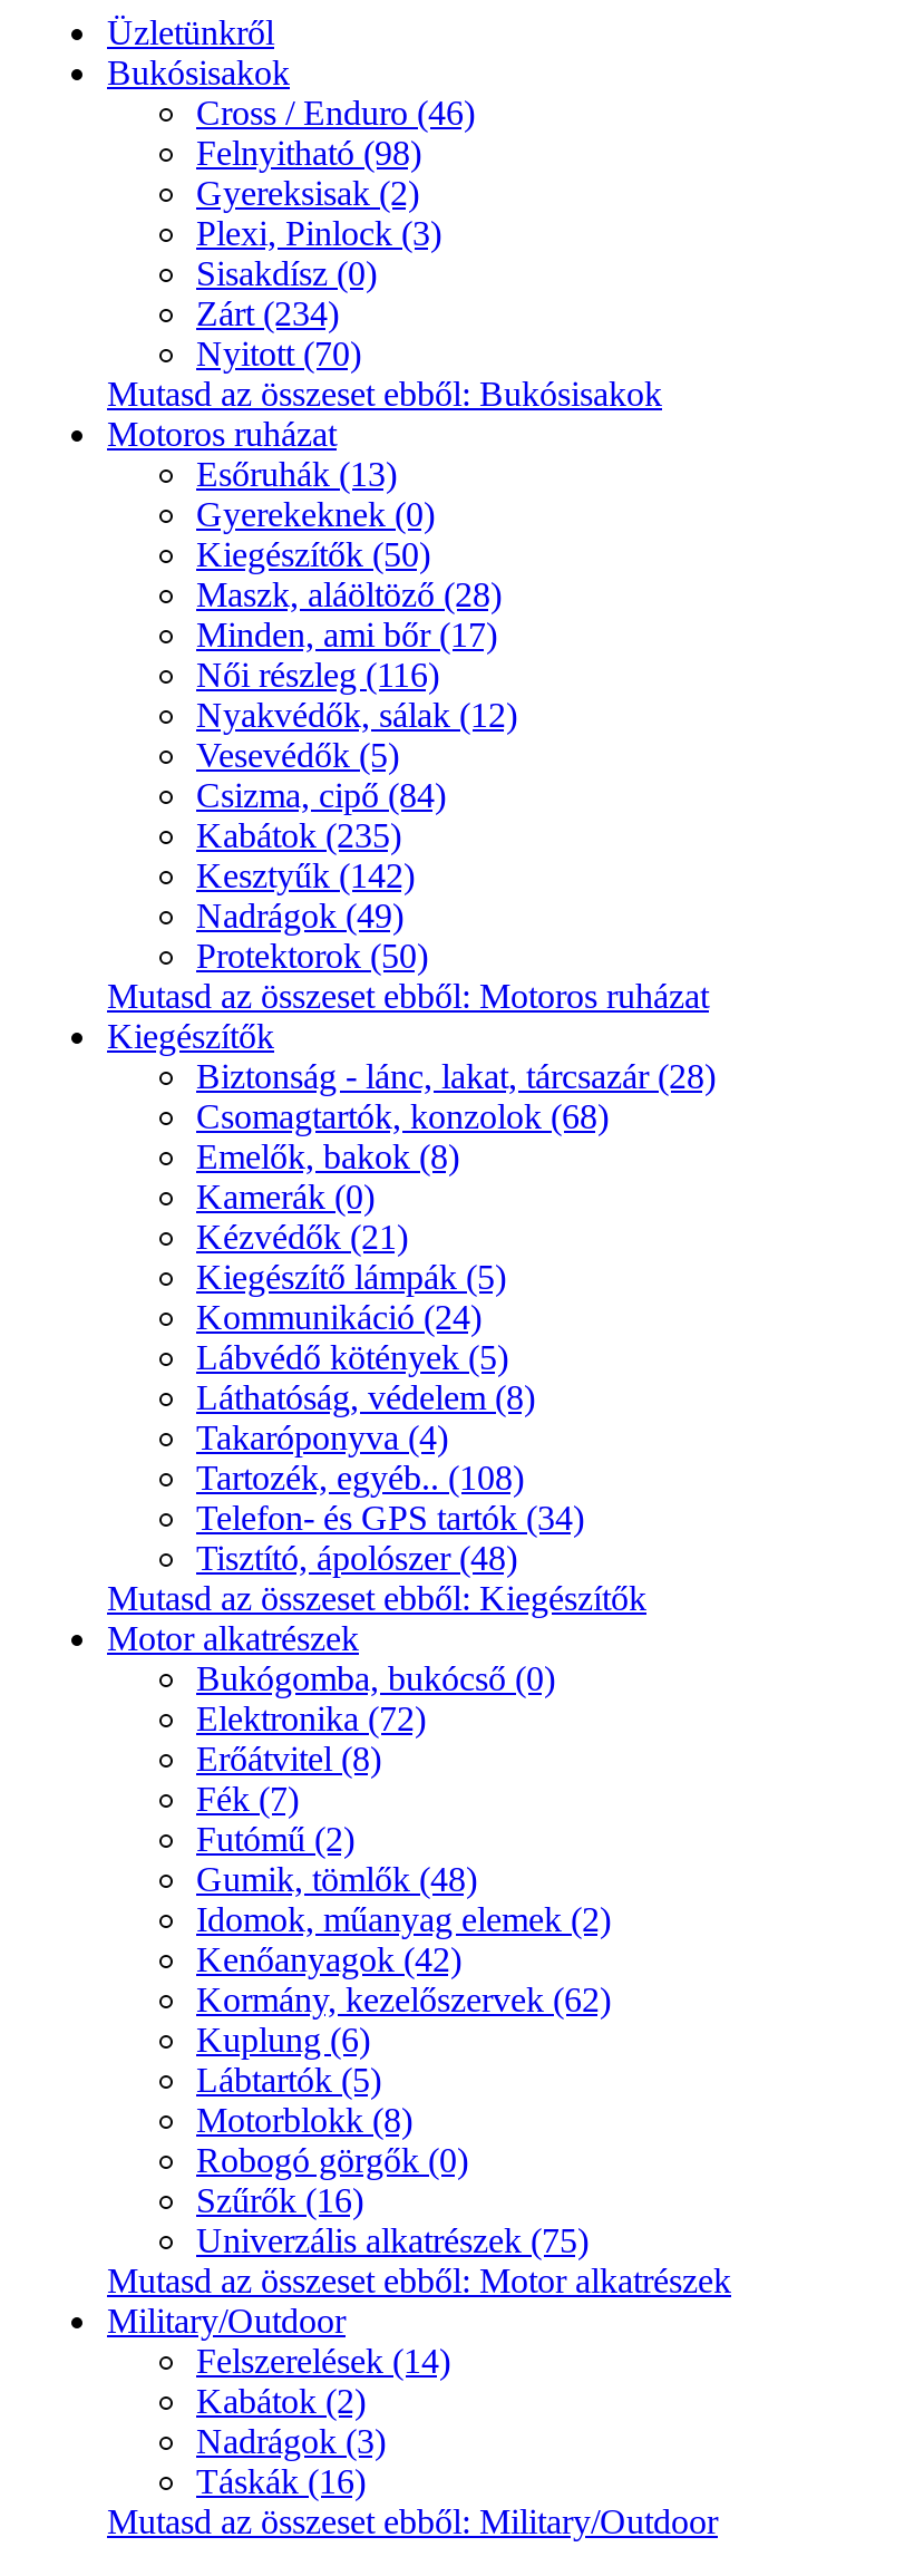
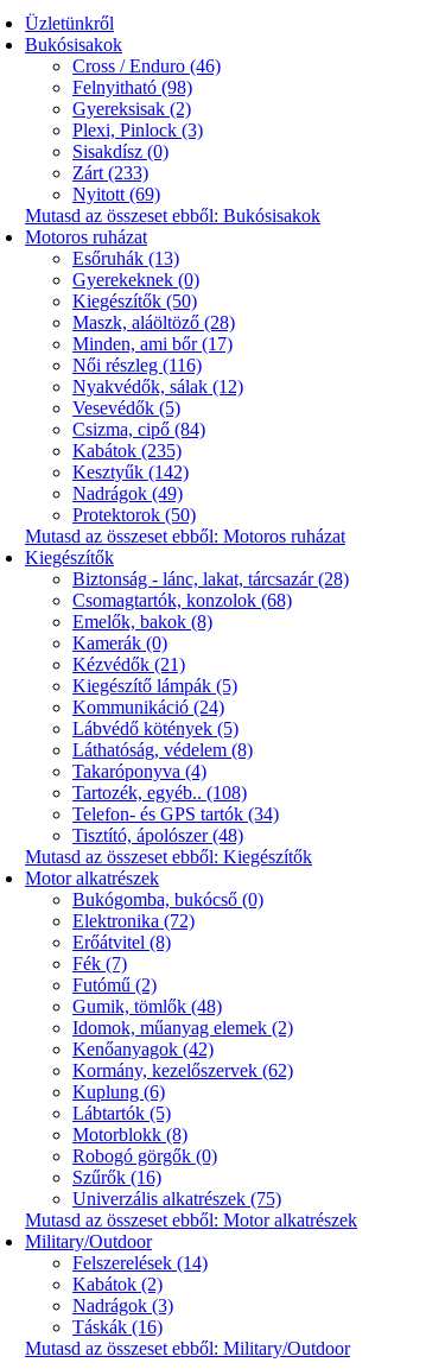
- Zárt (234)
+ Zárt (233)

- Nyitott (70)
+ Nyitott (69)
